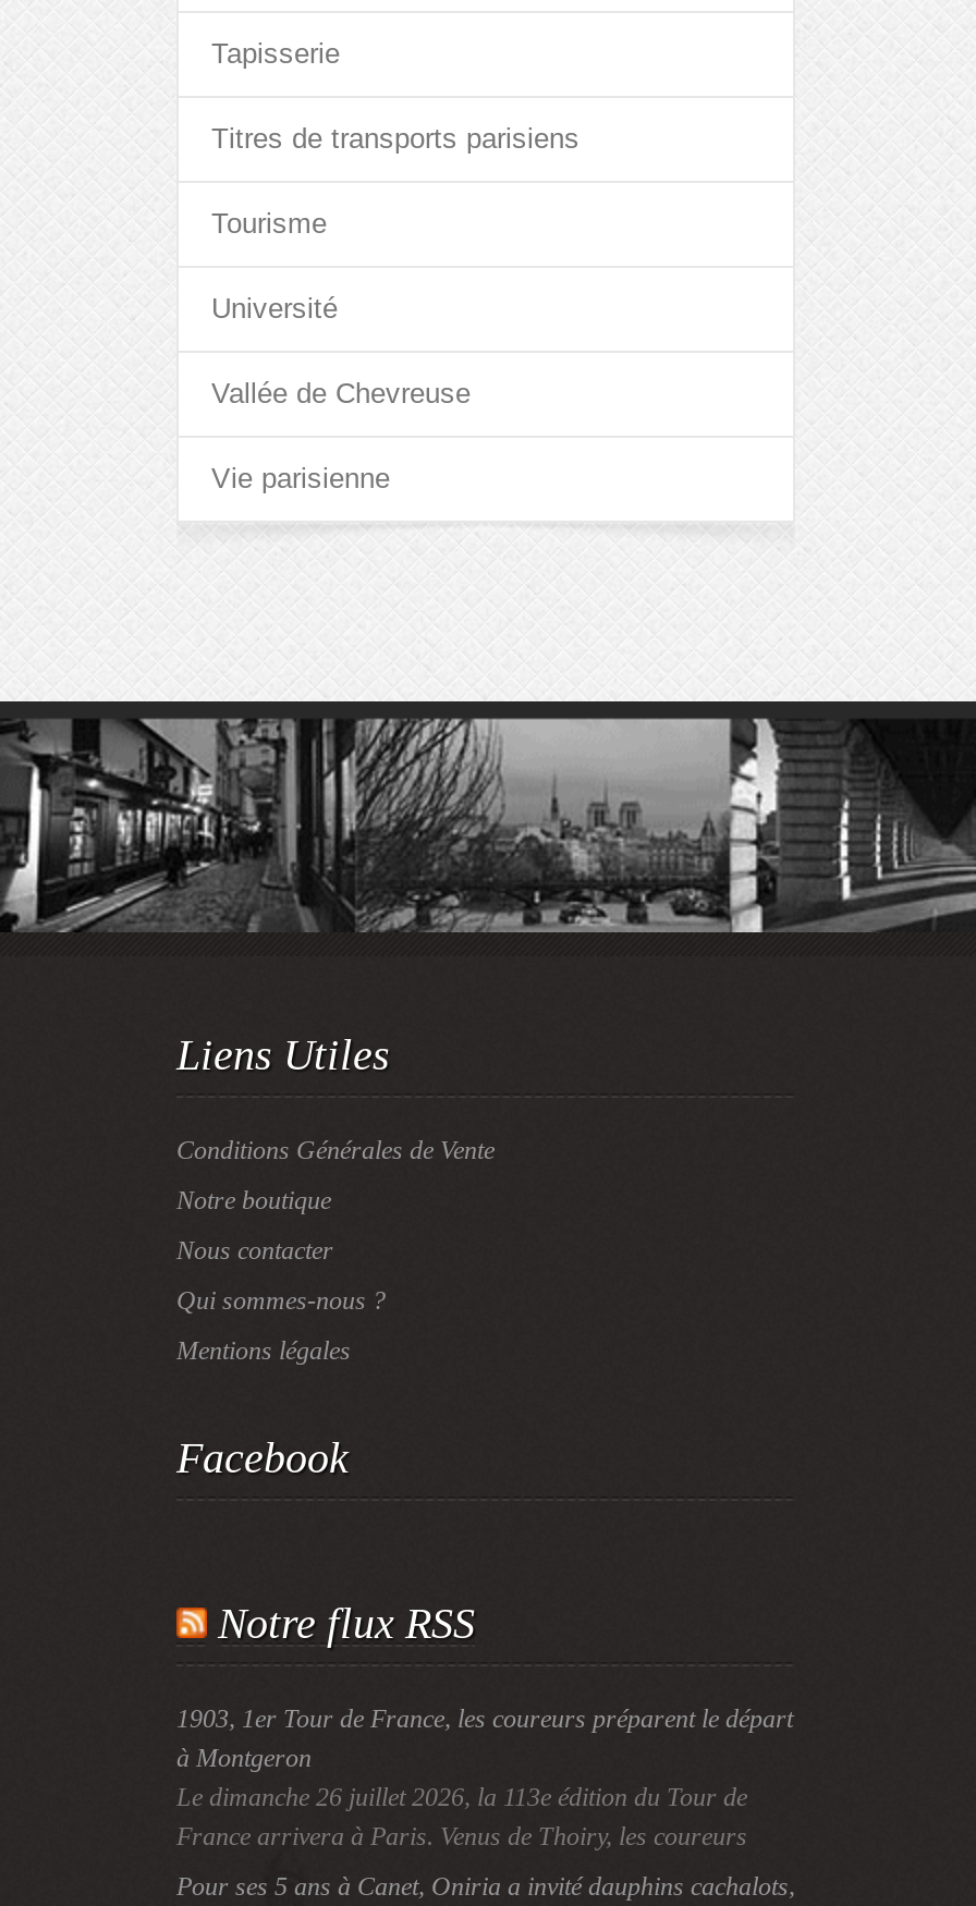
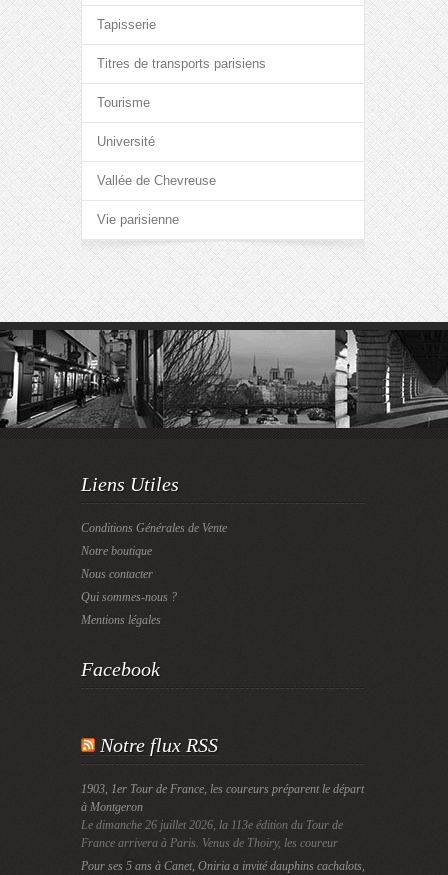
- France arrivera à Paris. Venus de Thoiry, les coureurs
+ France arrivera à Paris. Venus de Thoiry, les coureur
